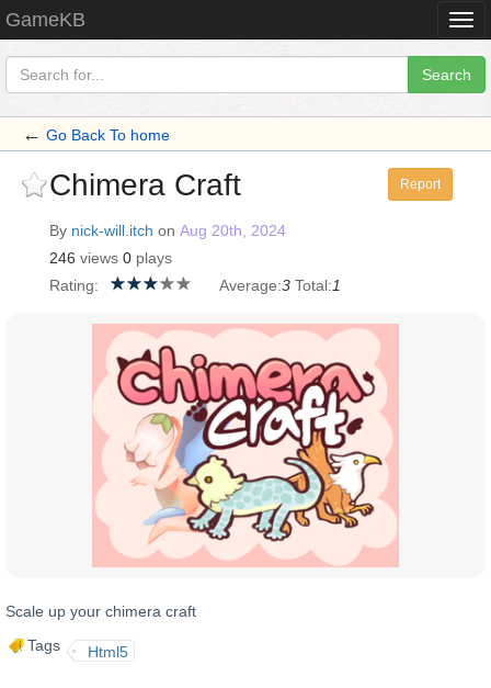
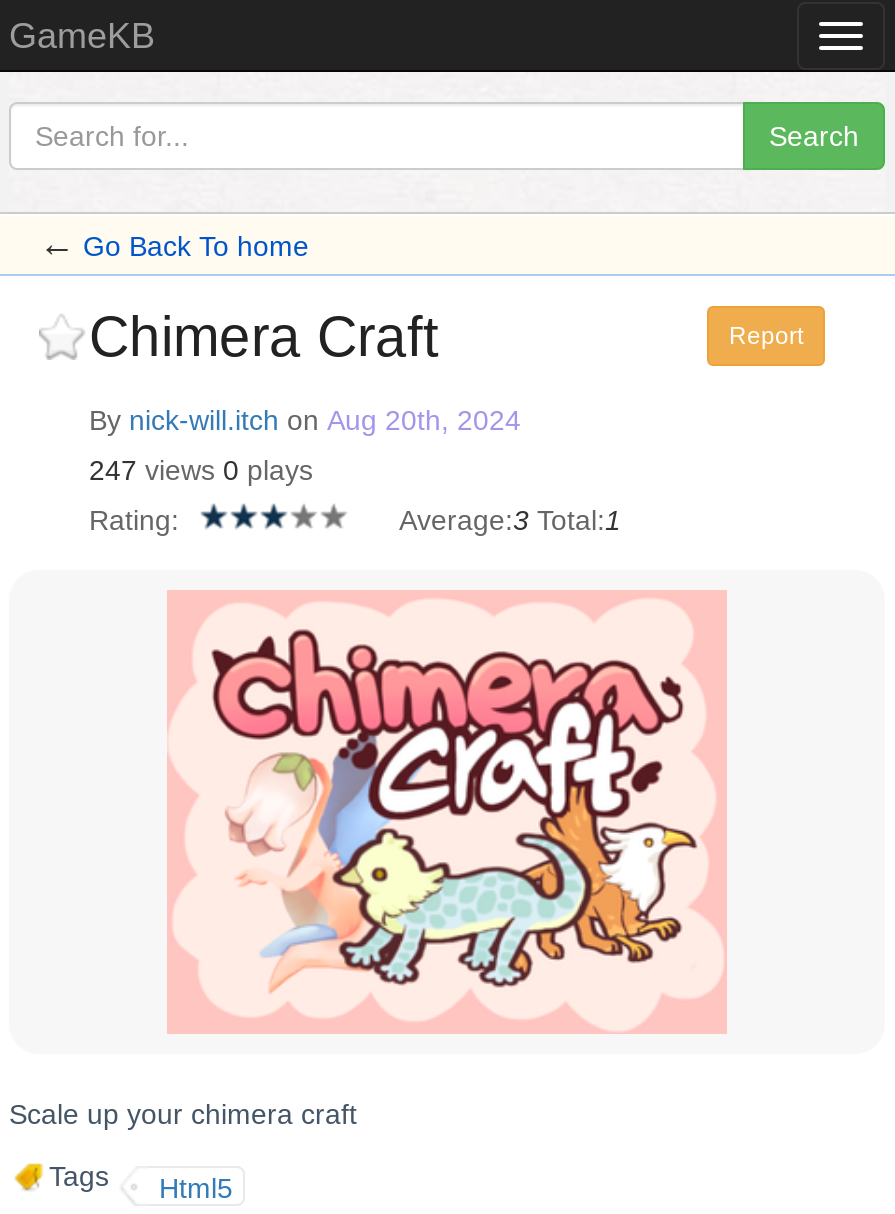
- 246 views 0 plays
+ 247 views 0 plays
